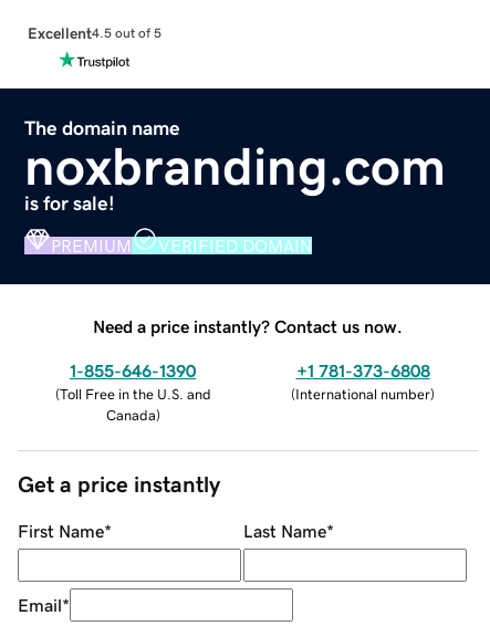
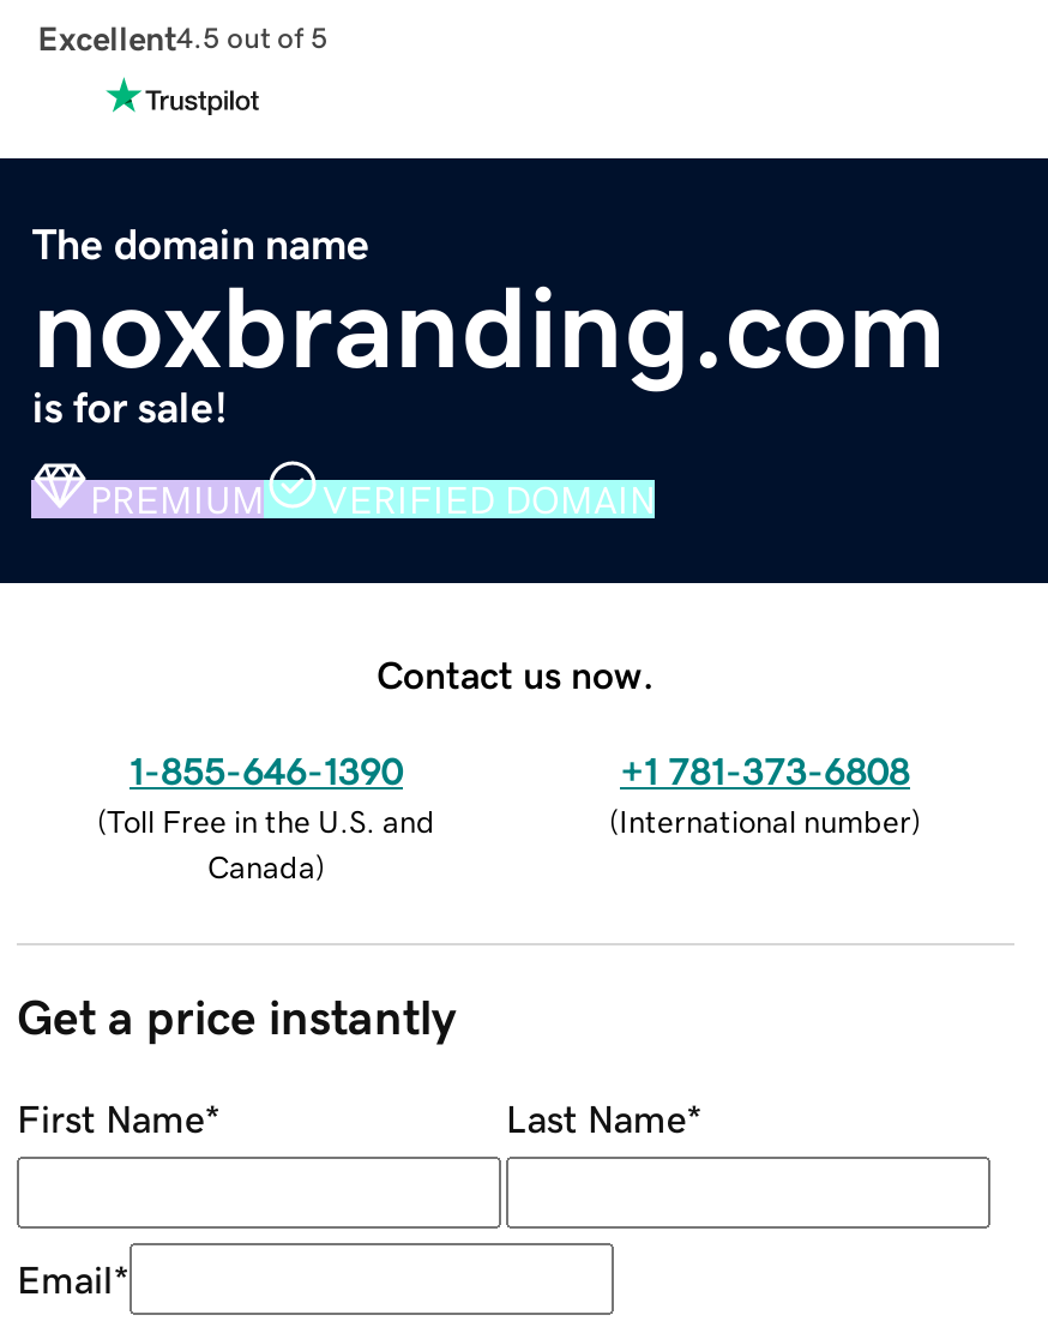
- Need a price instantly? Contact us now.
+ Contact us now.
